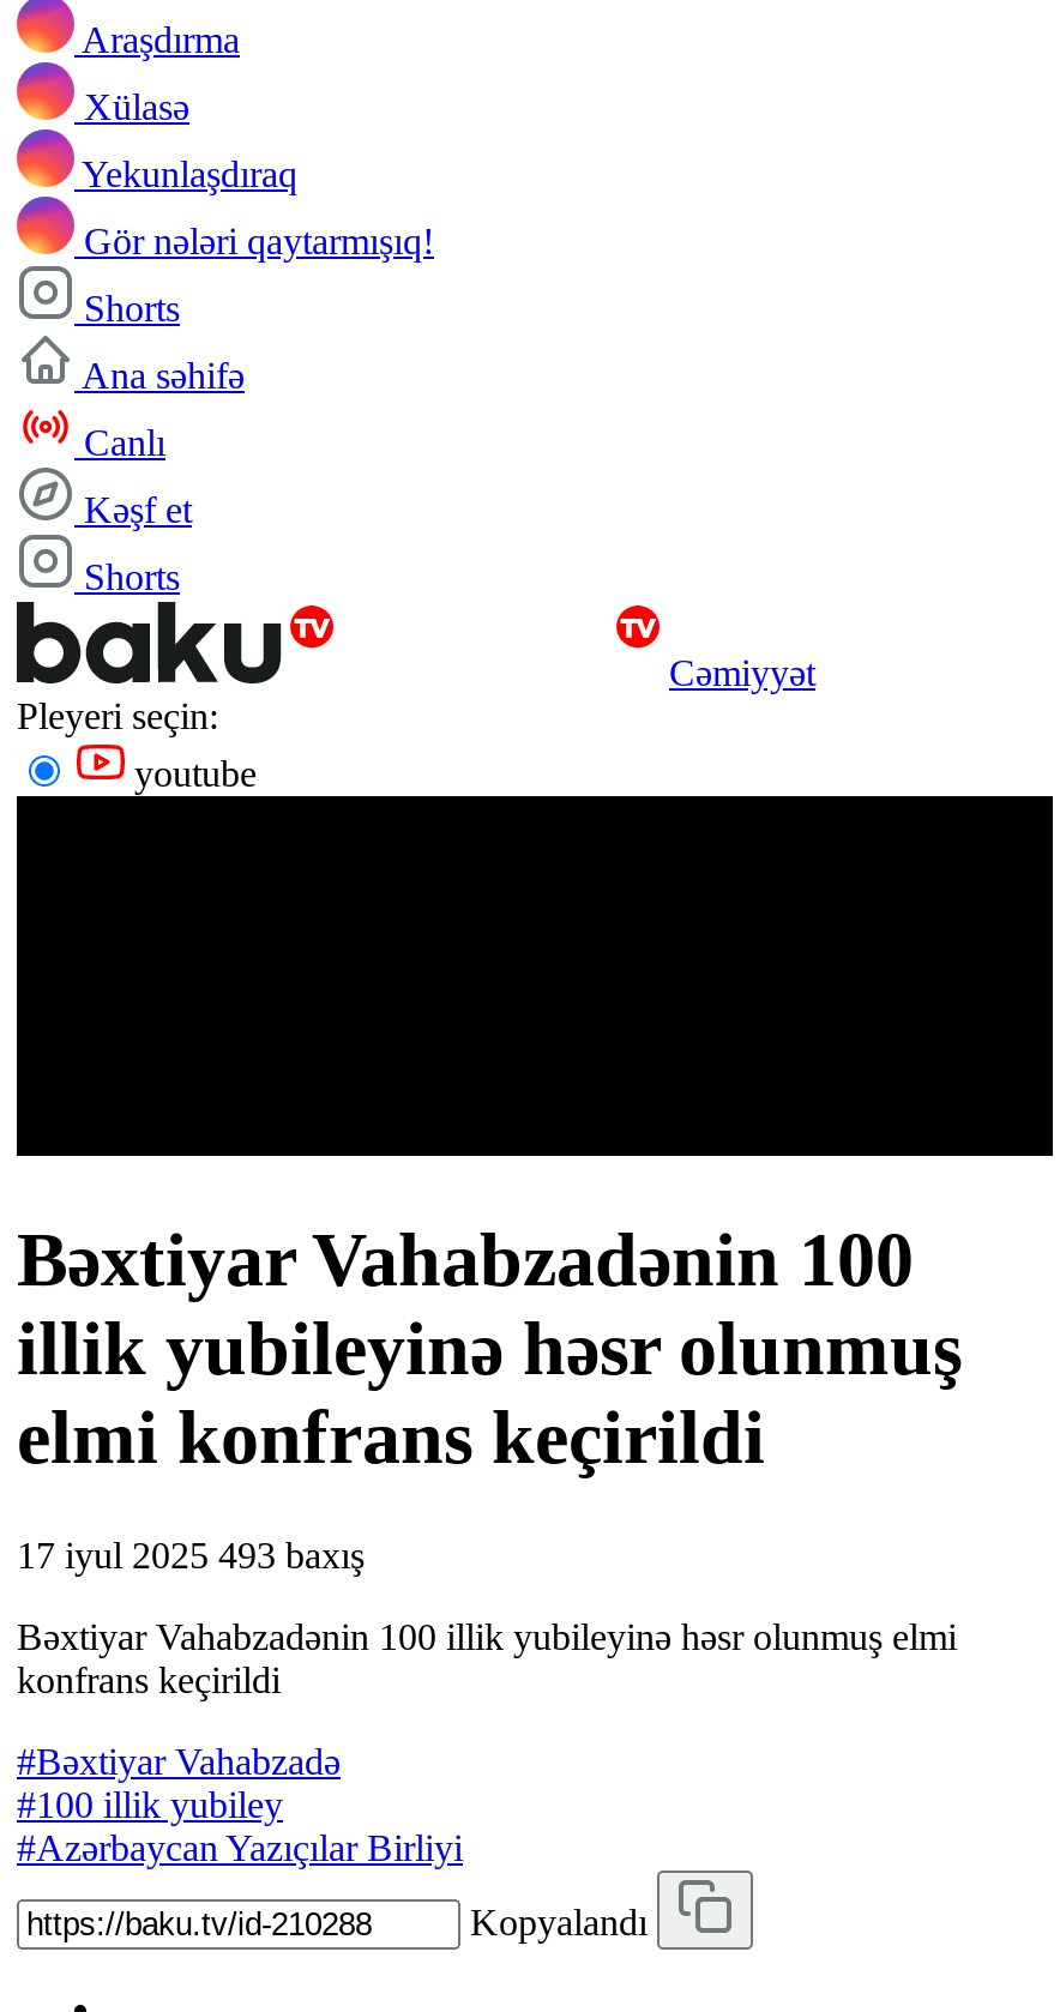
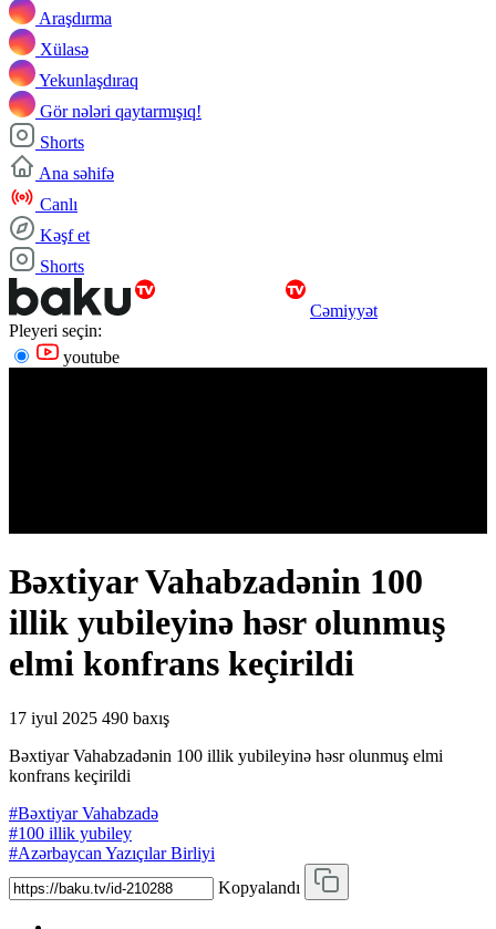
- 17 iyul 2025 493 baxış
+ 17 iyul 2025 490 baxış
